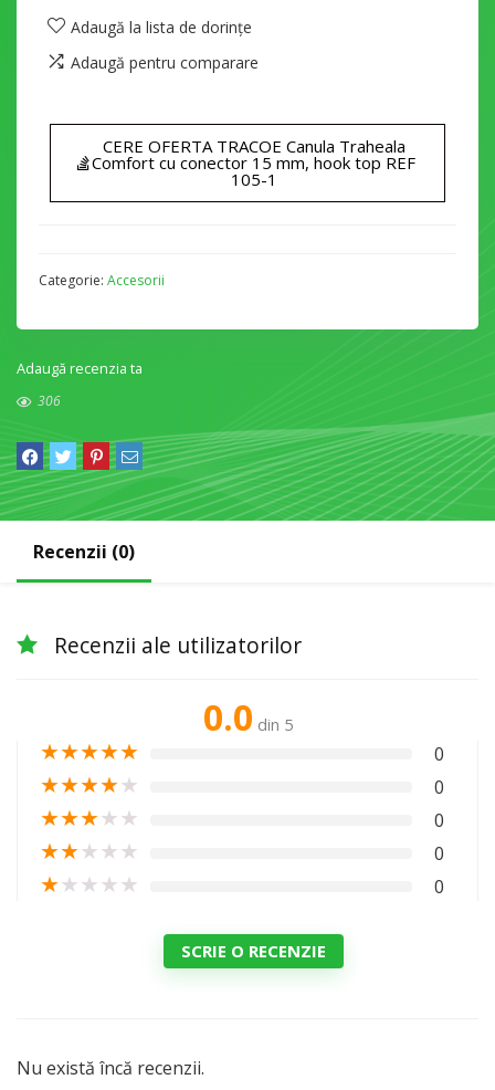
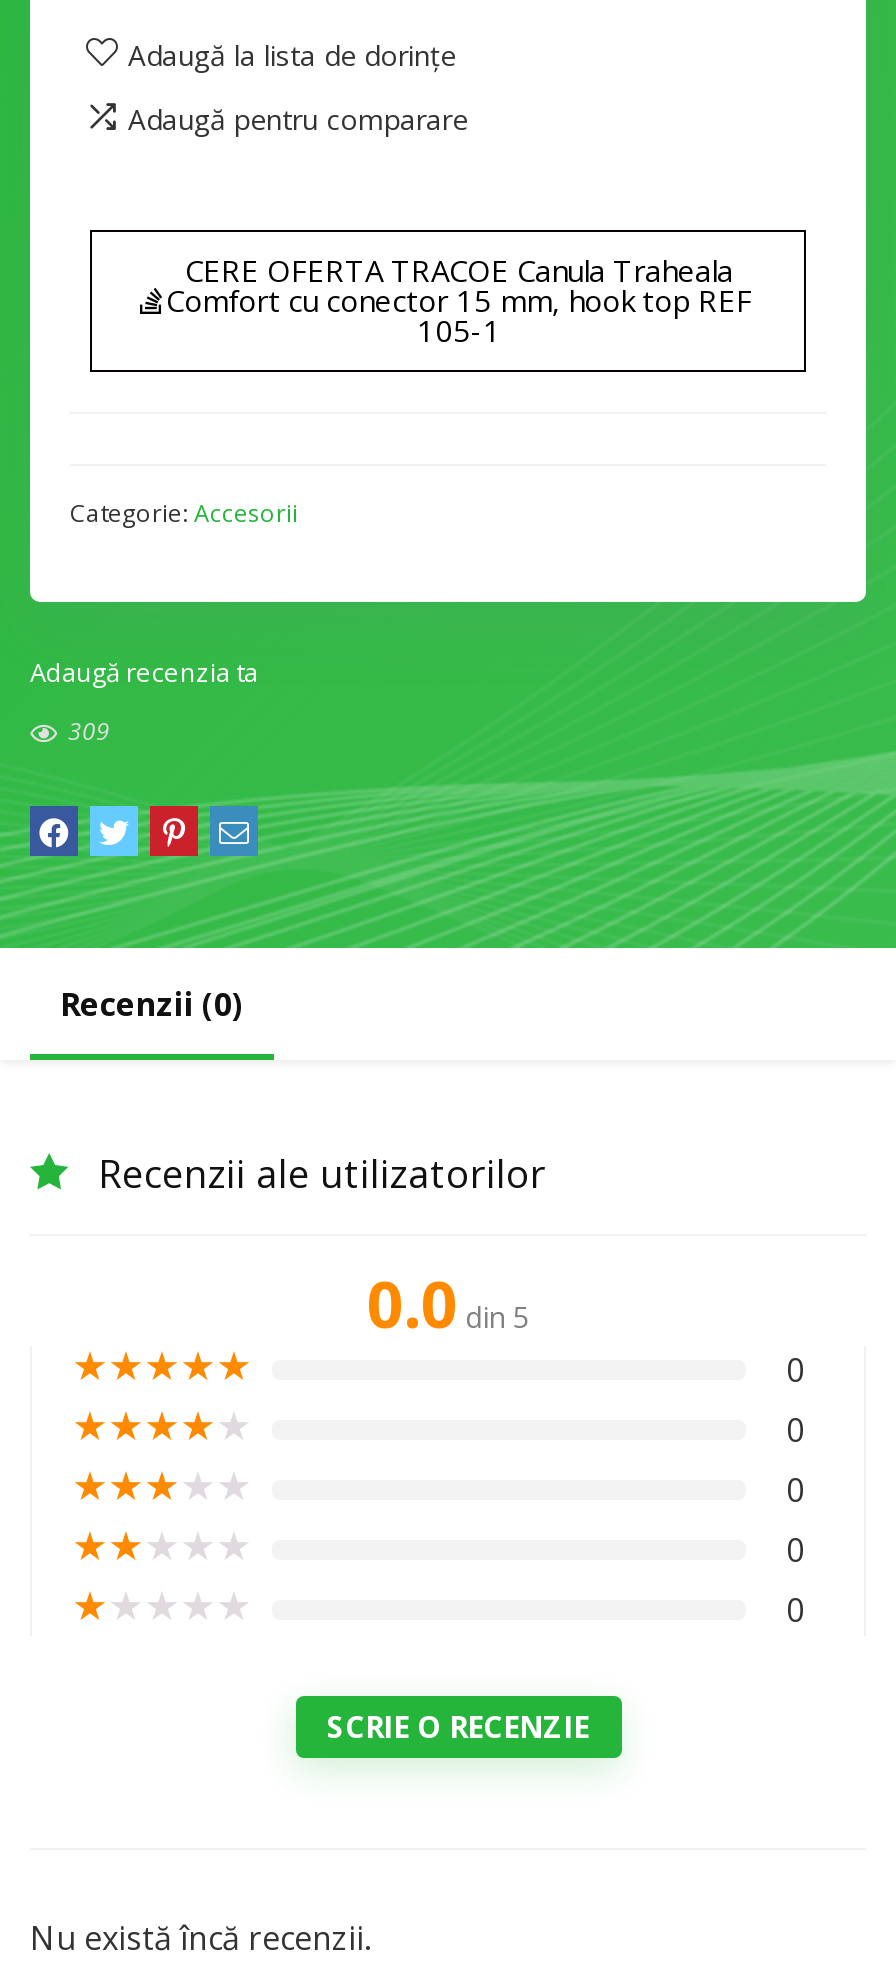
- 306
+ 309
